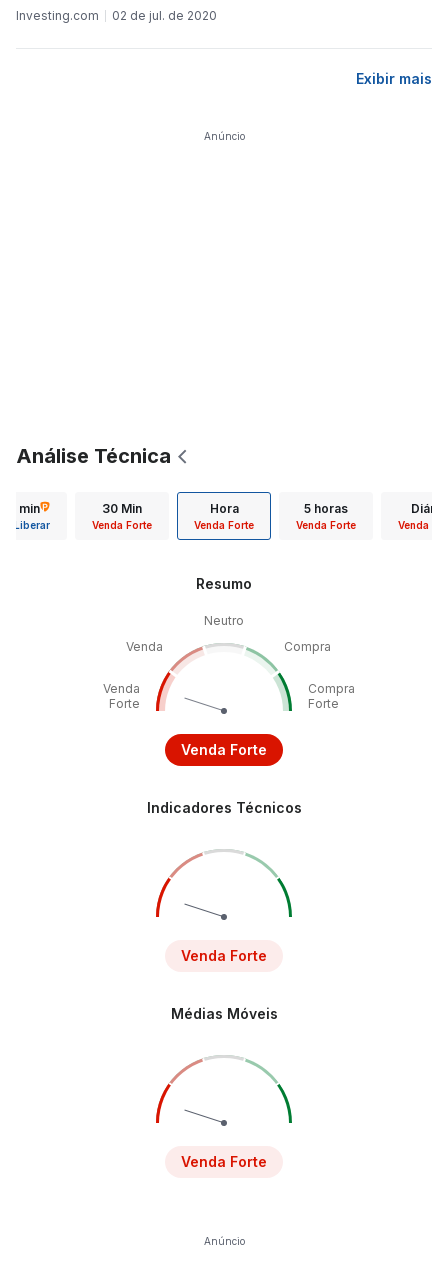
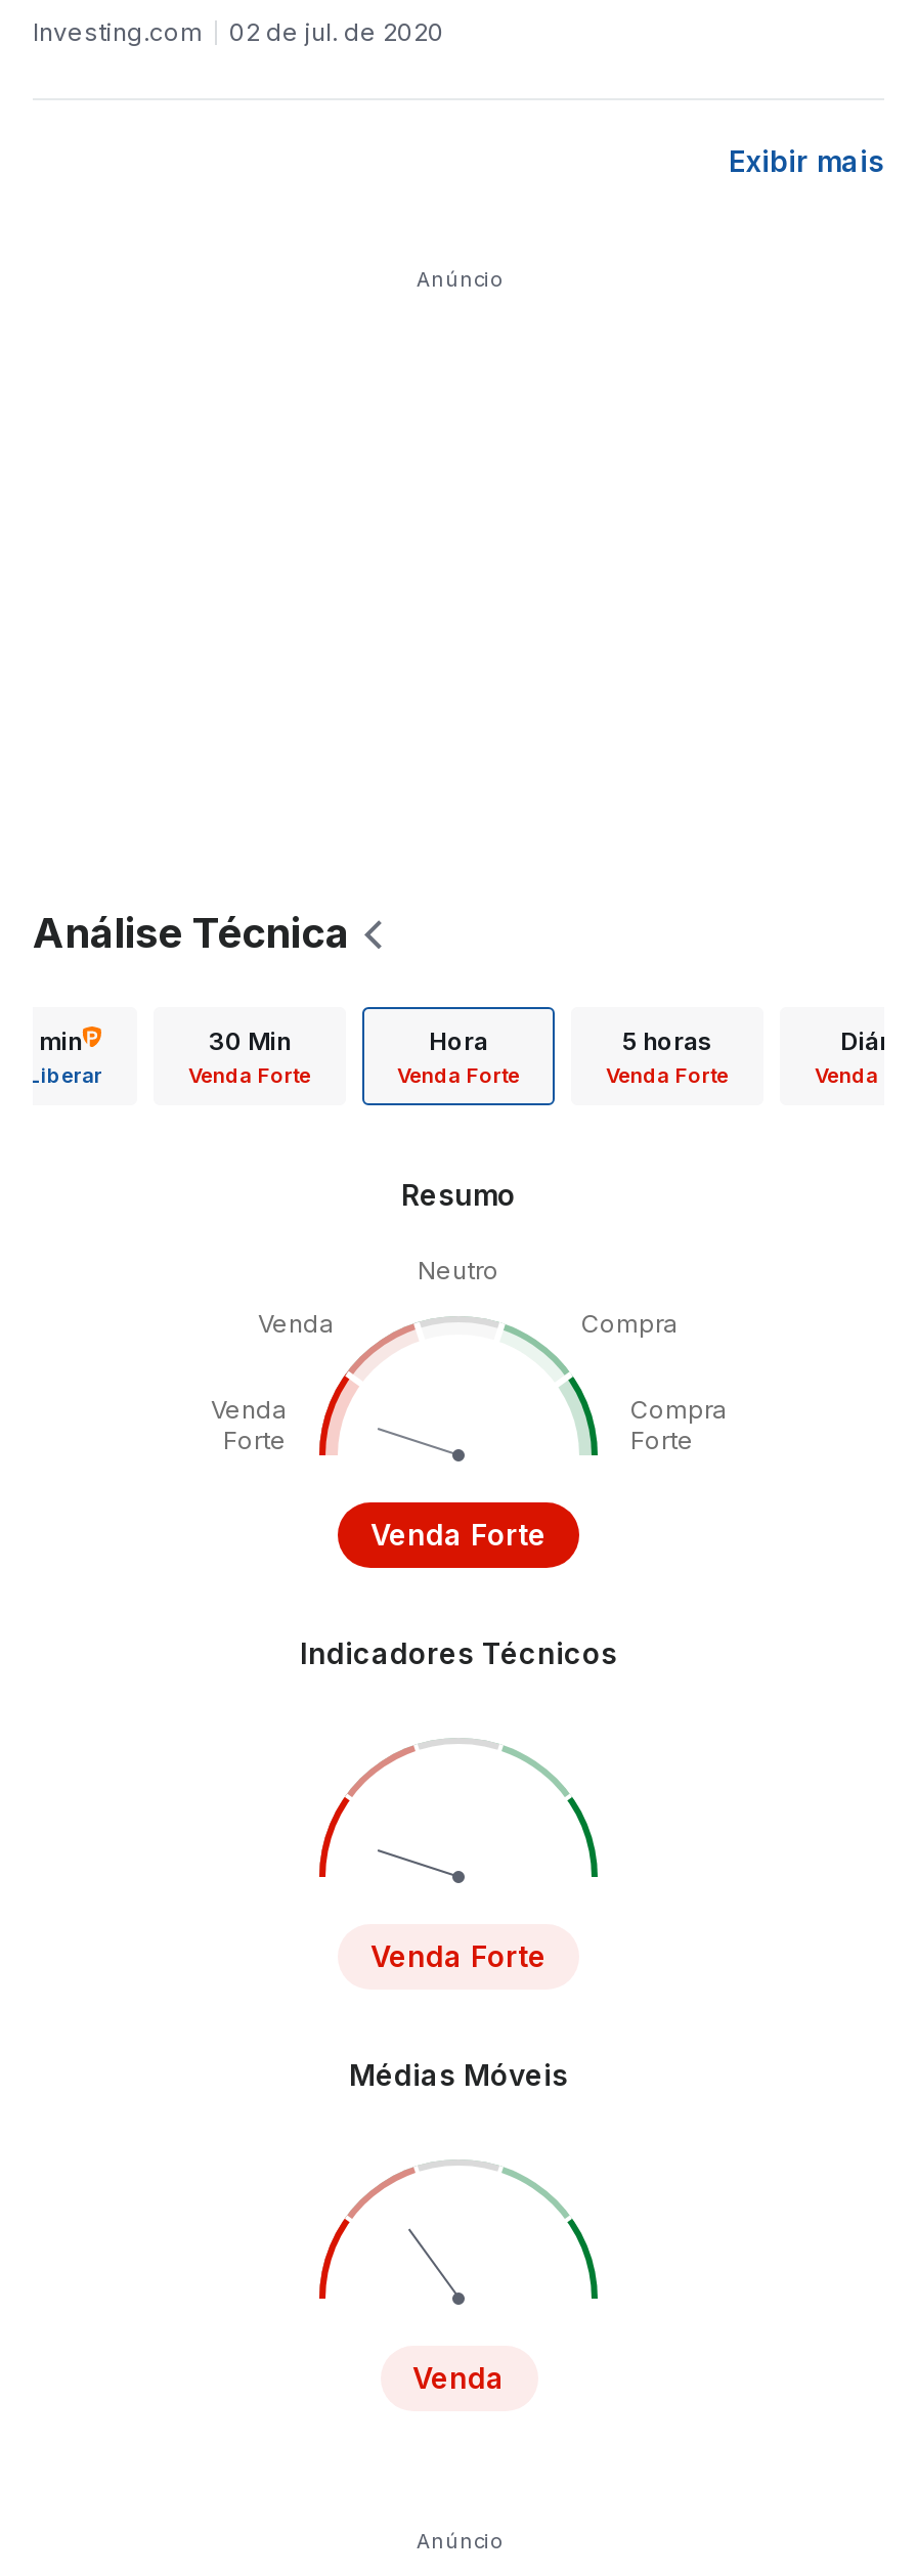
- Venda Forte
+ Venda
